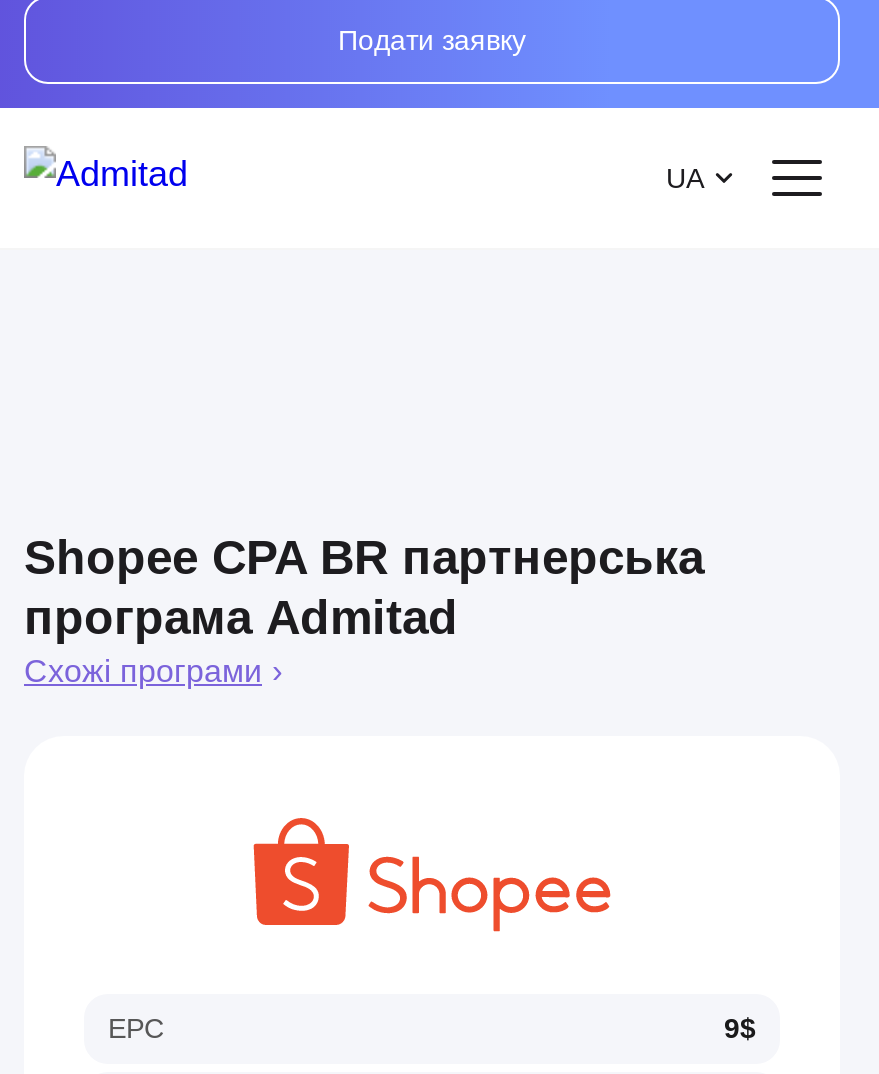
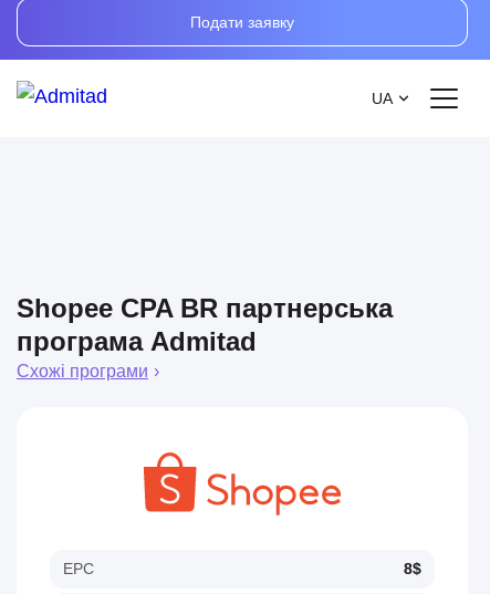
- 9$
+ 8$
